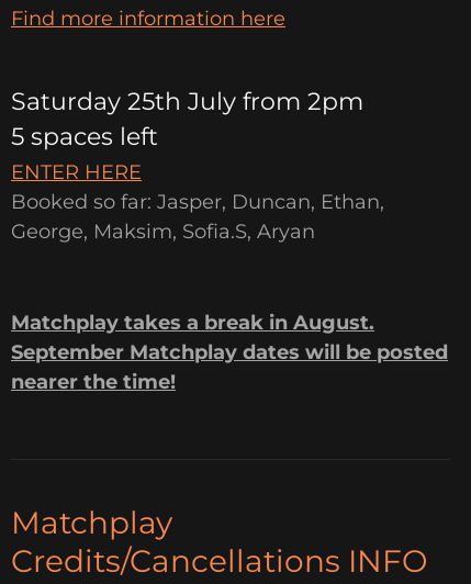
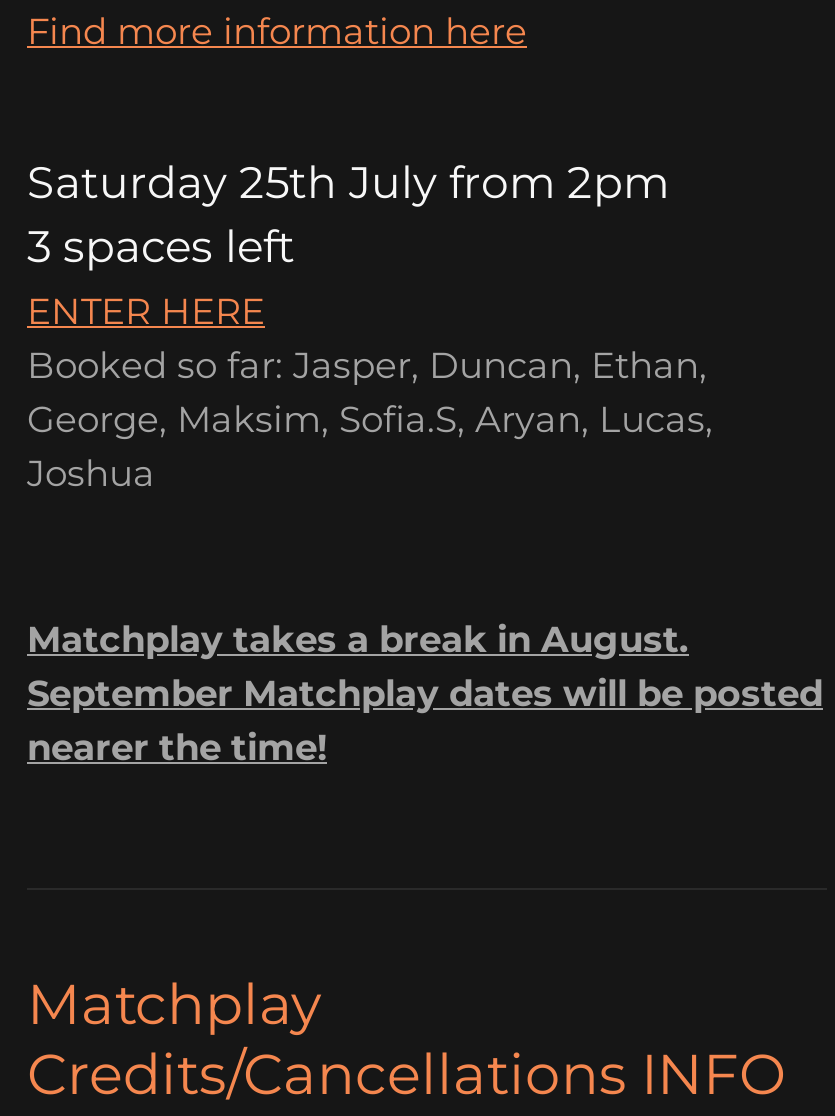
- 5 spaces left
+ 3 spaces left

- George, Maksim, Sofia.S, Aryan
+ George, Maksim, Sofia.S, Aryan, Lucas,
+ Joshua
